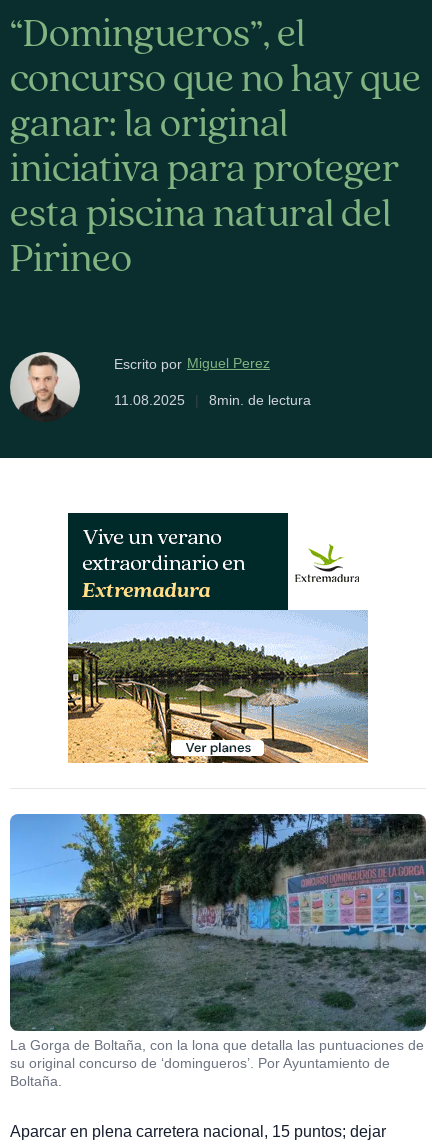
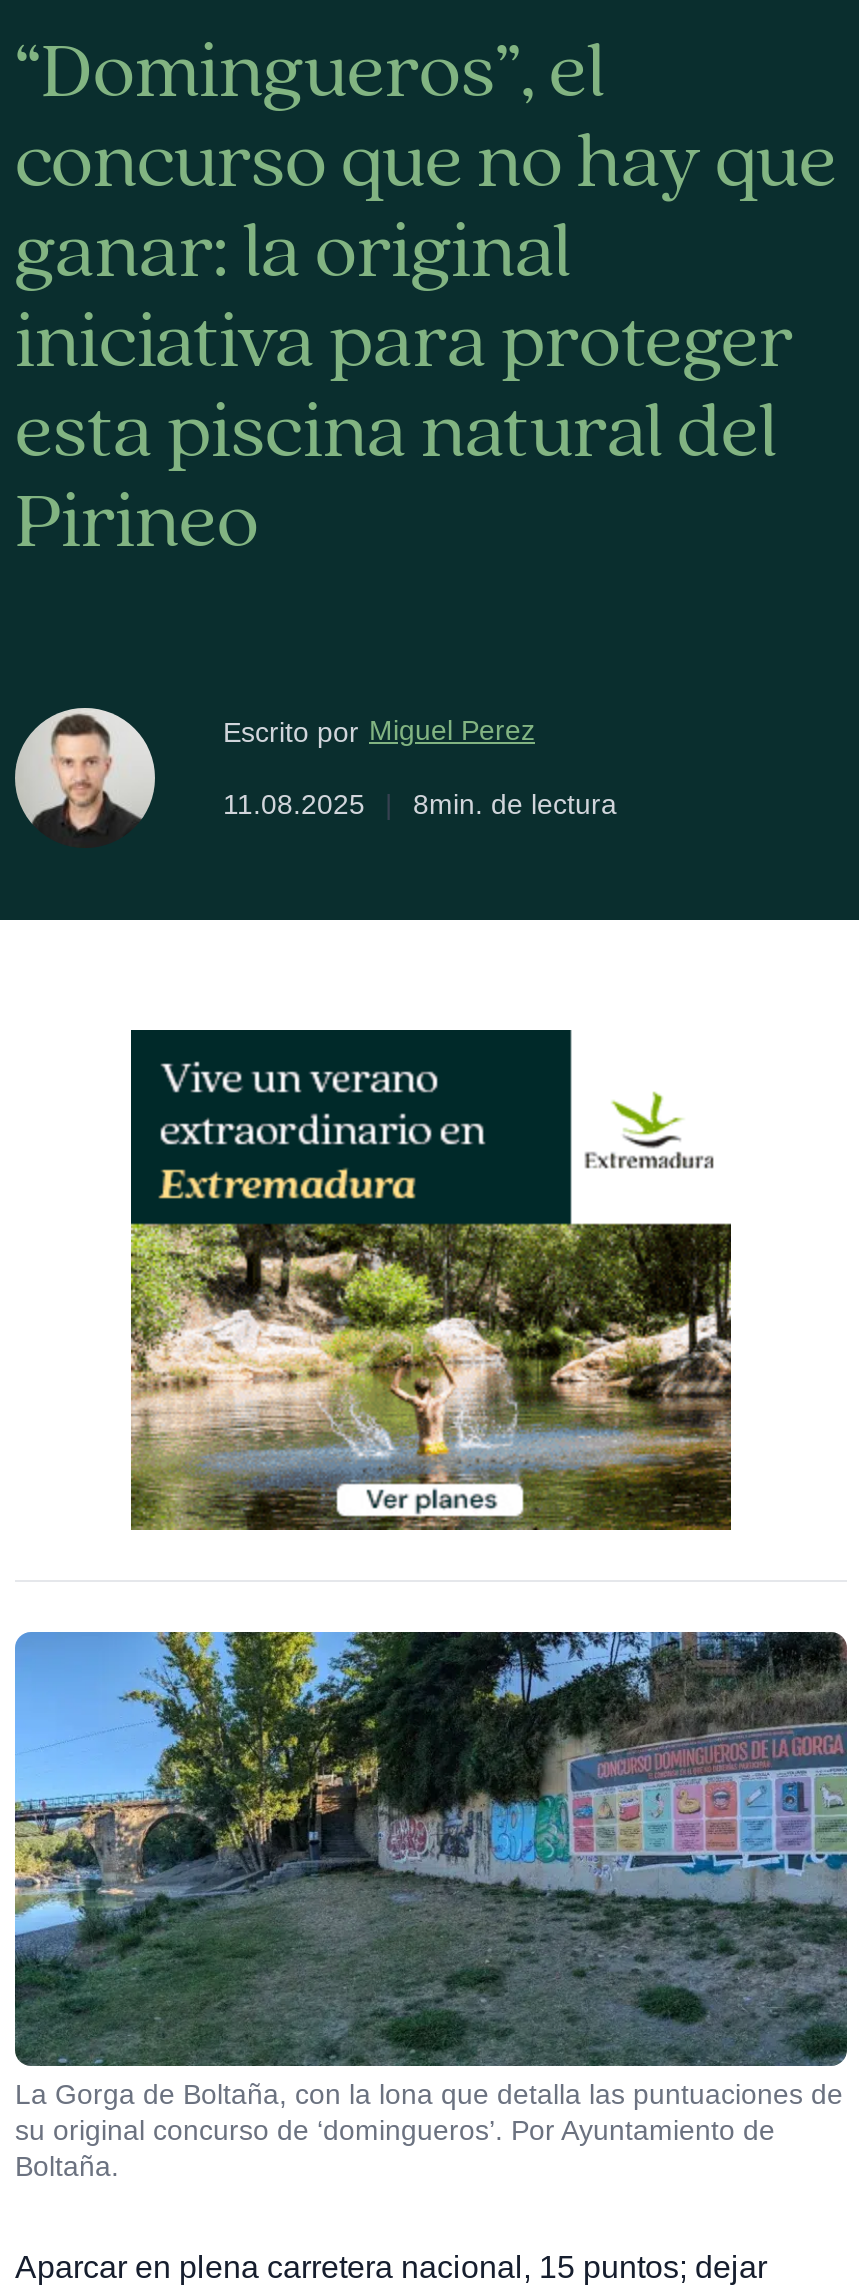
- [image]
+ [image]
